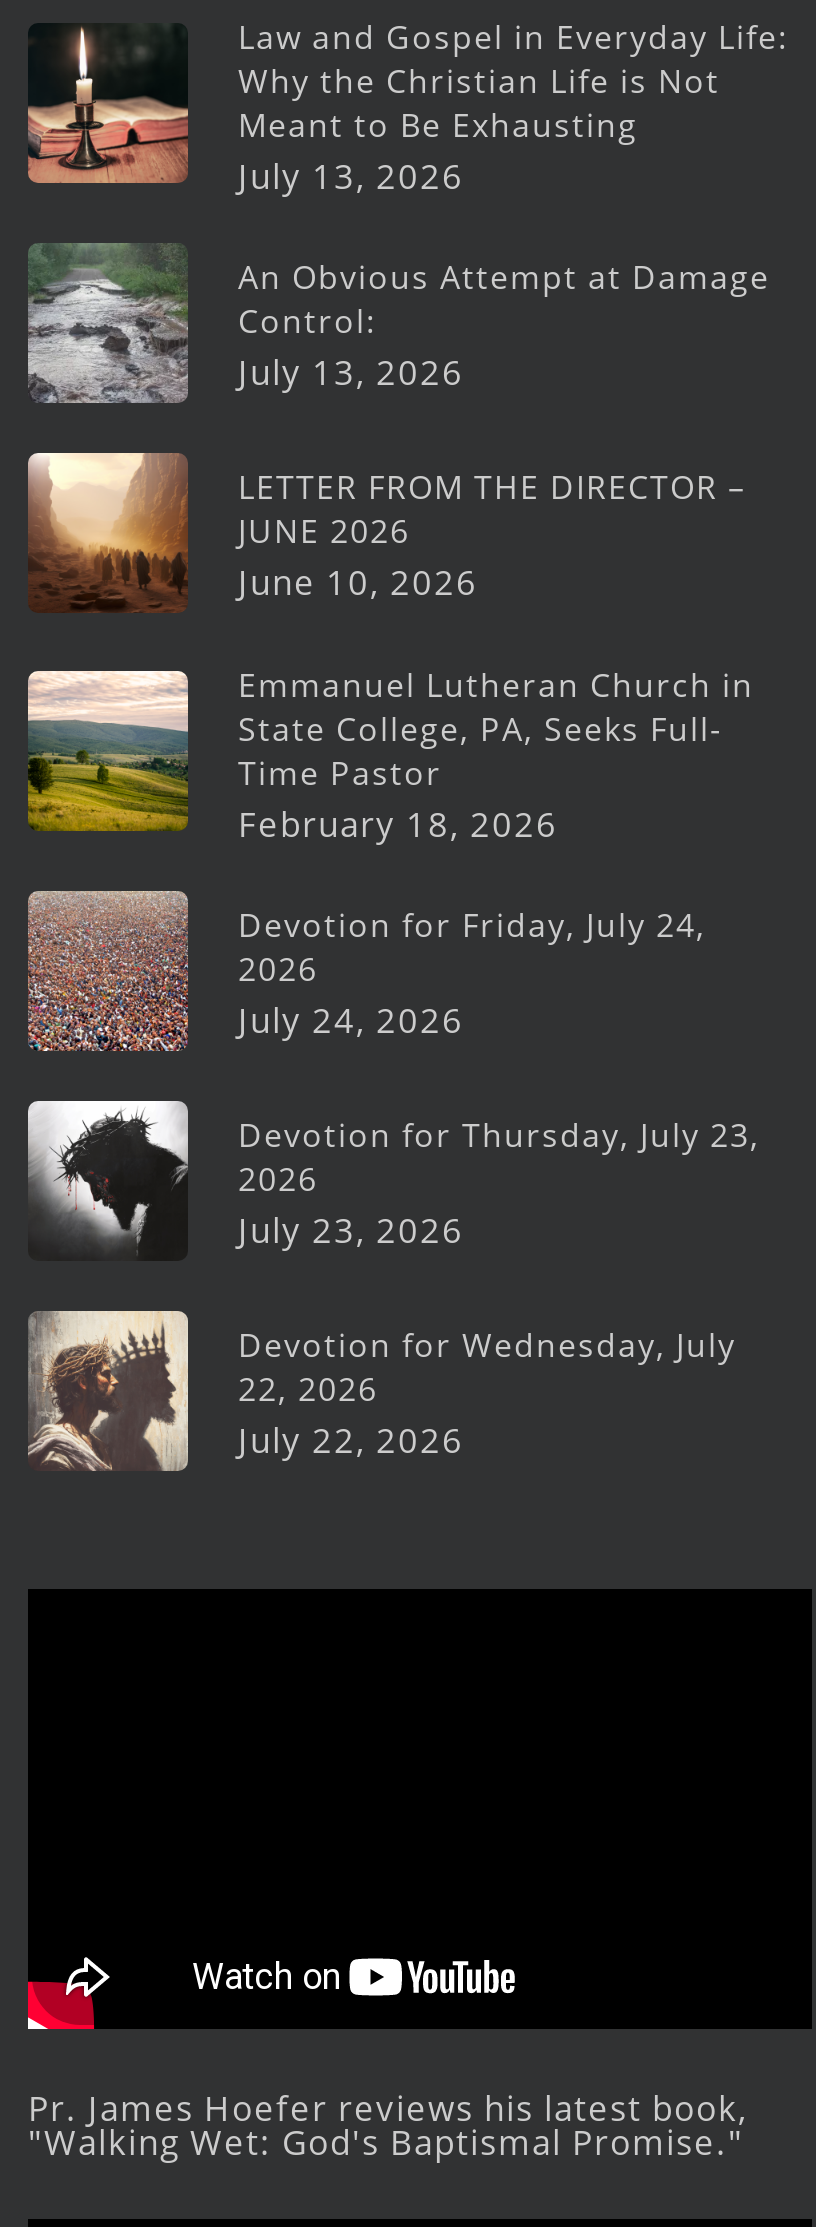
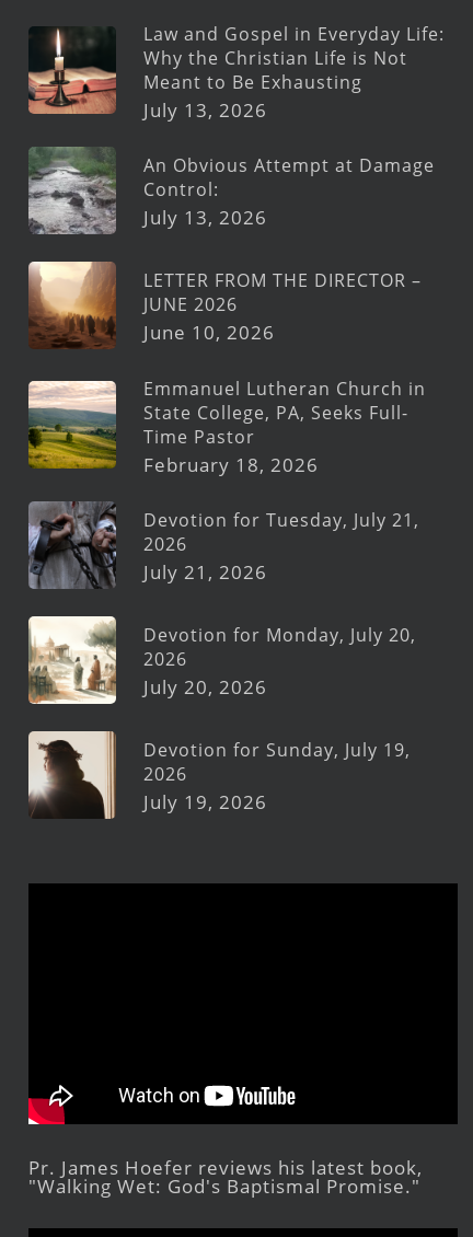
- [image]
- Devotion for Friday, July 24,
+ [image]
+ Devotion for Tuesday, July 21,

- July 24, 2026
+ July 21, 2026

- [image]
- Devotion for Thursday, July 23,
+ [image]
+ Devotion for Monday, July 20,

- July 23, 2026
+ July 20, 2026

- [image]
- Devotion for Wednesday, July
- 22, 2026
- July 22, 2026
+ [image]
+ Devotion for Sunday, July 19,
+ 2026
+ July 19, 2026
